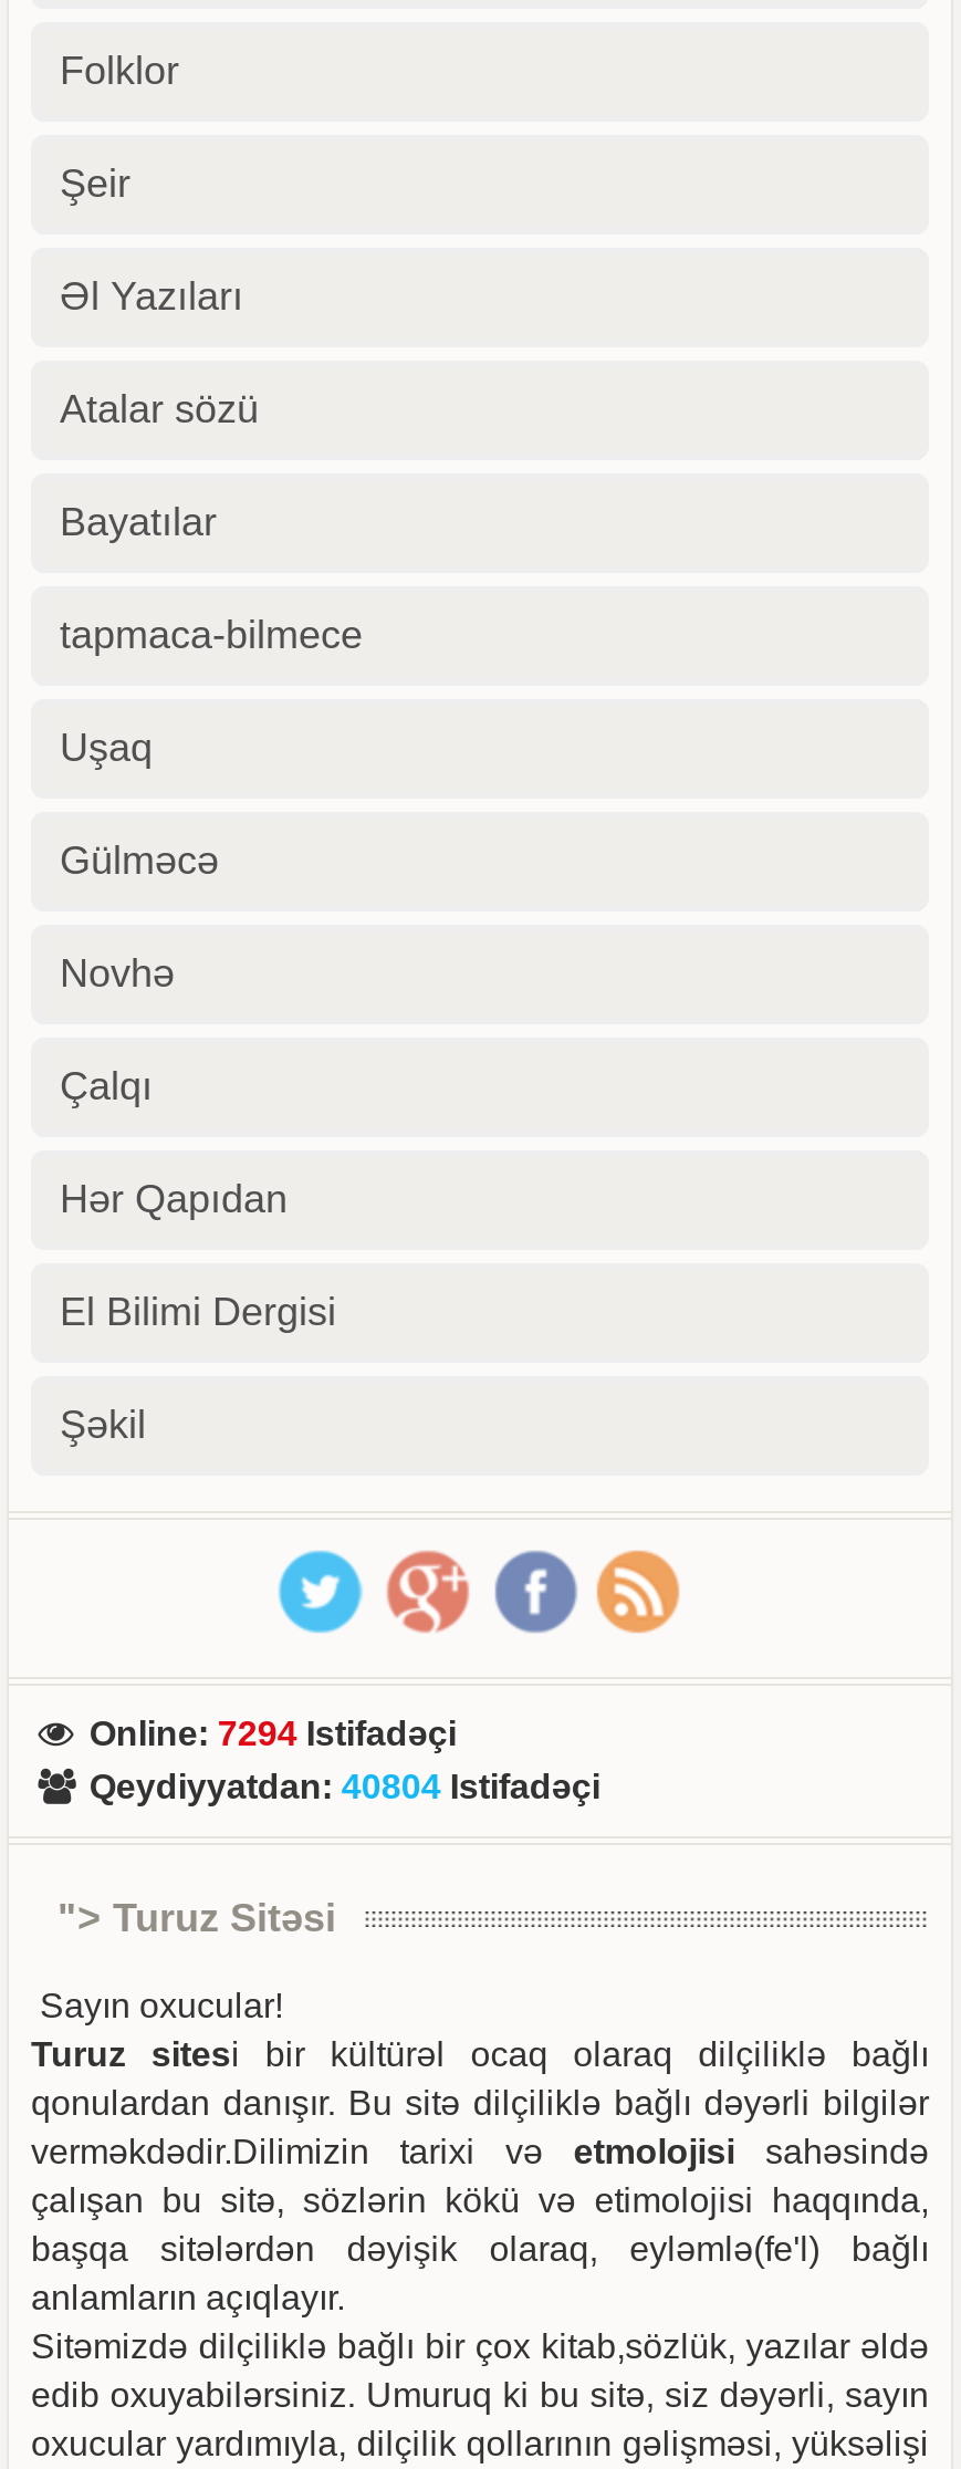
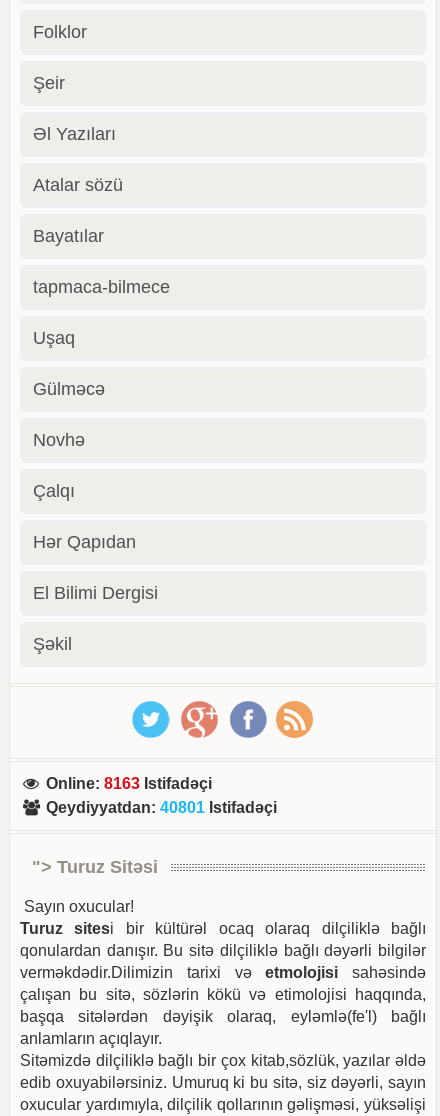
- Online: 7294 Istifadəçi
+ Online: 8163 Istifadəçi

- Qeydiyyatdan: 40804 Istifadəçi
+ Qeydiyyatdan: 40801 Istifadəçi
